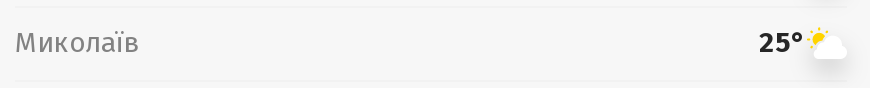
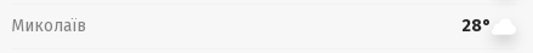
- 25°
+ 28°
